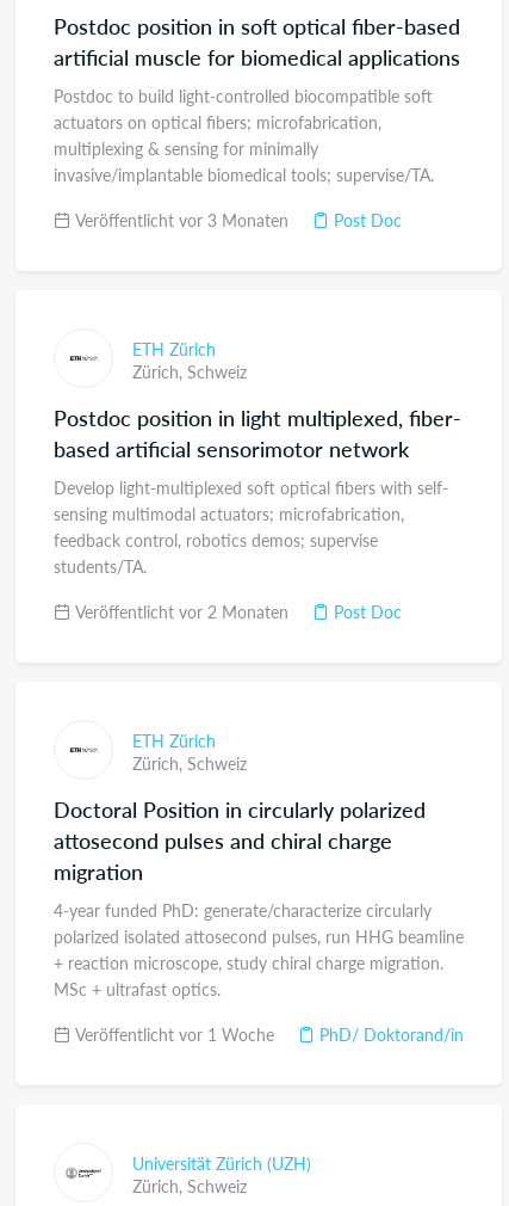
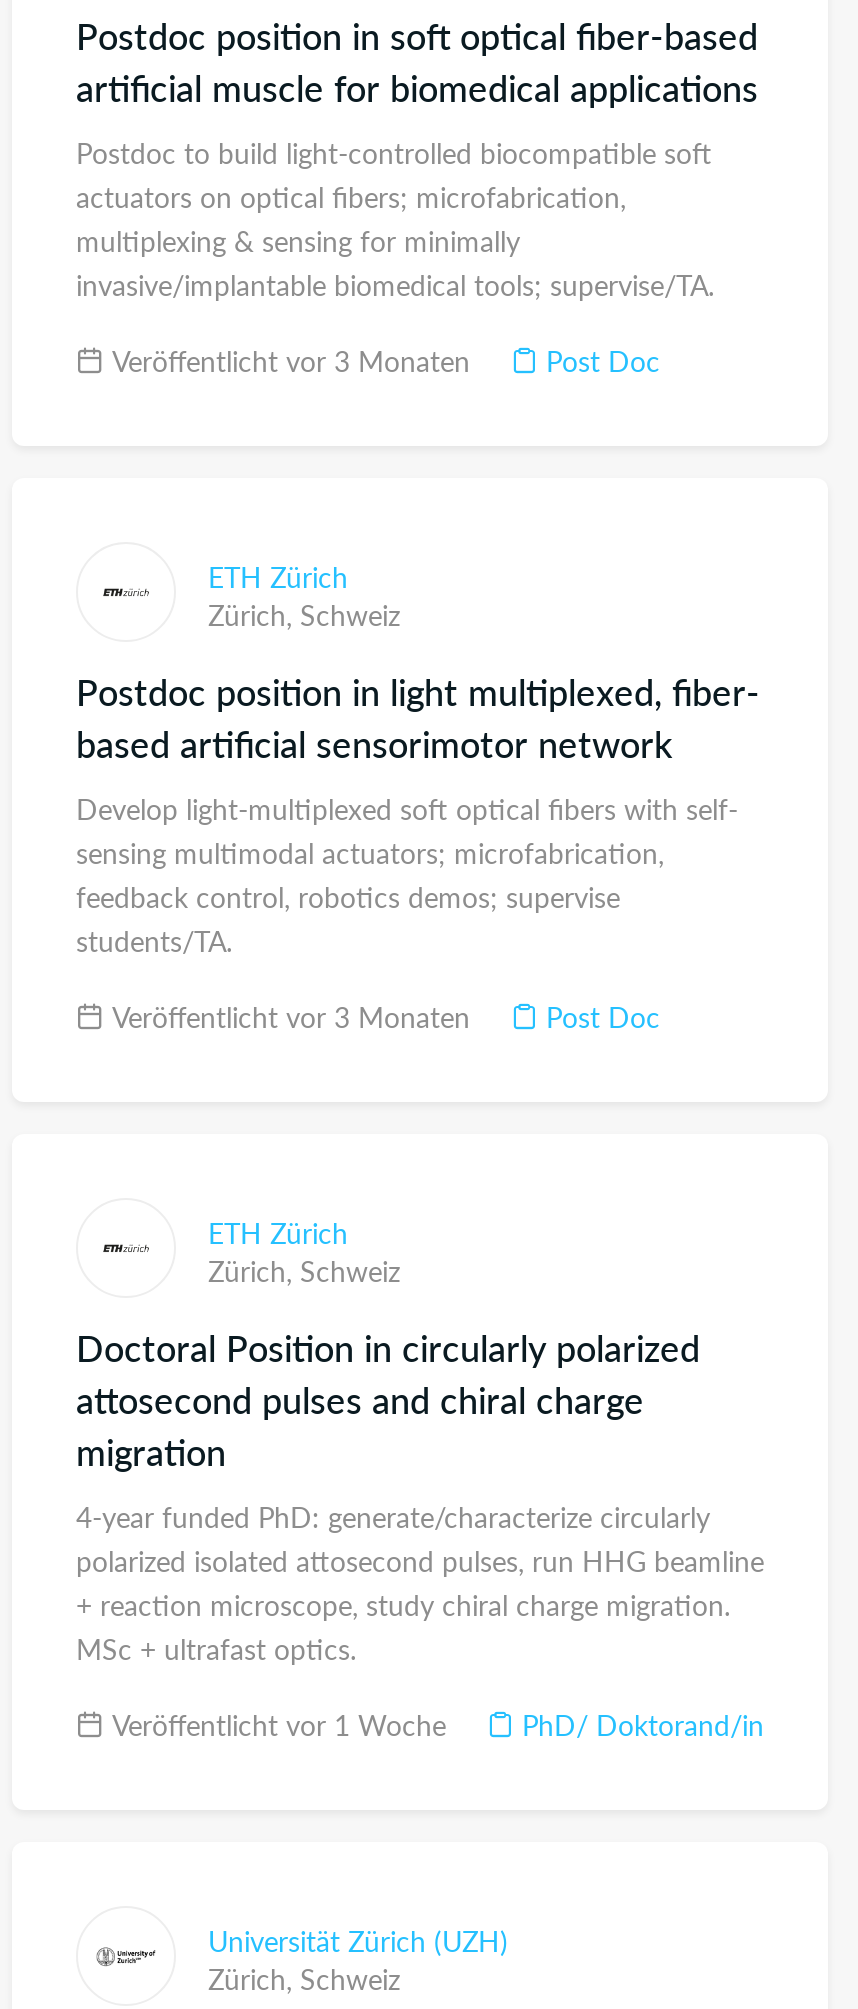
- Veröffentlicht vor 2 Monaten
+ Veröffentlicht vor 3 Monaten
